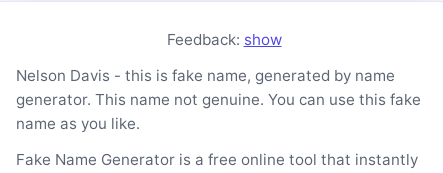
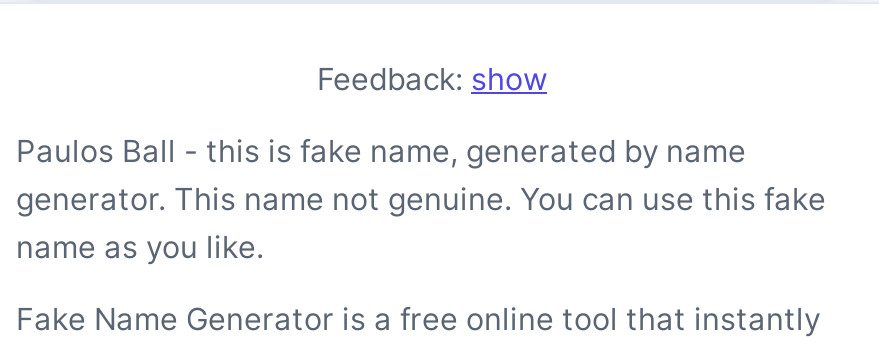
- Nelson Davis - this is fake name, generated by name
+ Paulos Ball - this is fake name, generated by name
